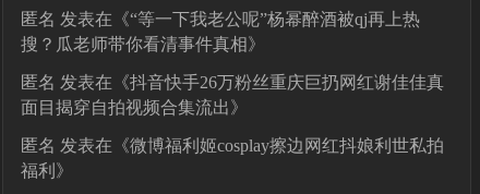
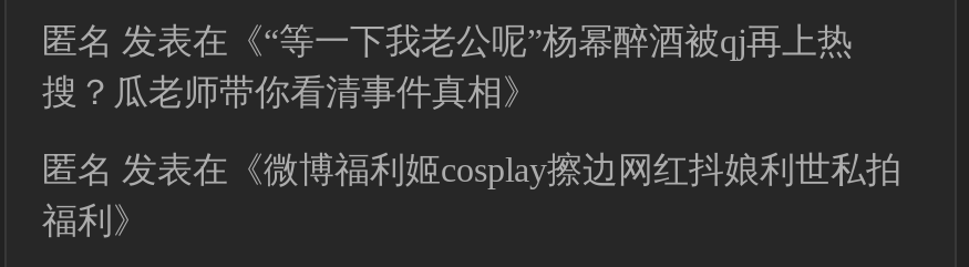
- 匿名发表在《抖音快手26万粉丝重庆巨扔网红谢佳佳真
- 面目揭穿自拍视频合集流出》
